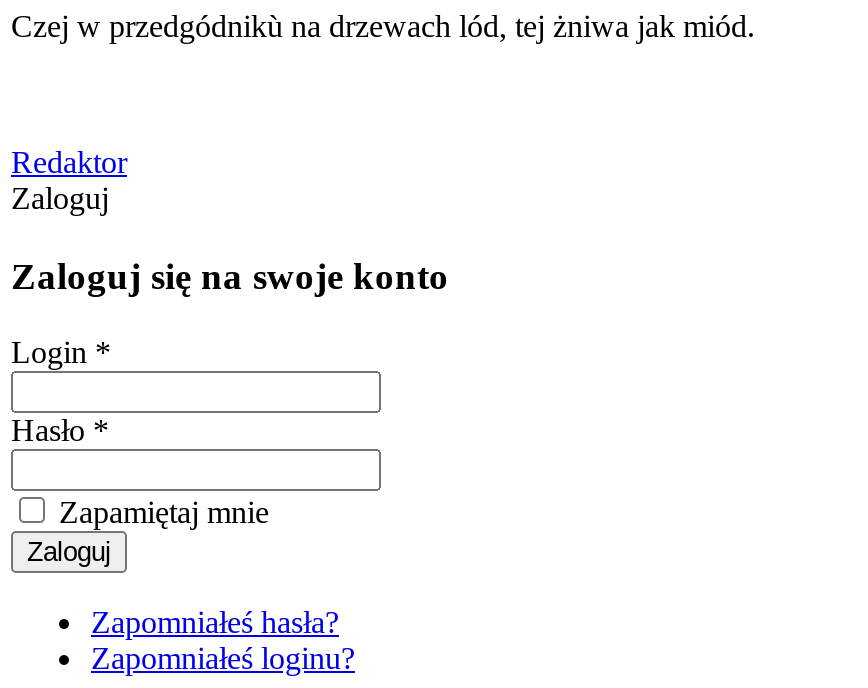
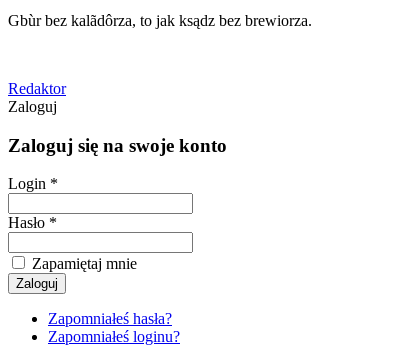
- Czej w przedgódnikù na drzewach lód, tej żniwa jak miód.
+ Gbùr bez kalãdôrza, to jak ksądz bez brewiorza.
